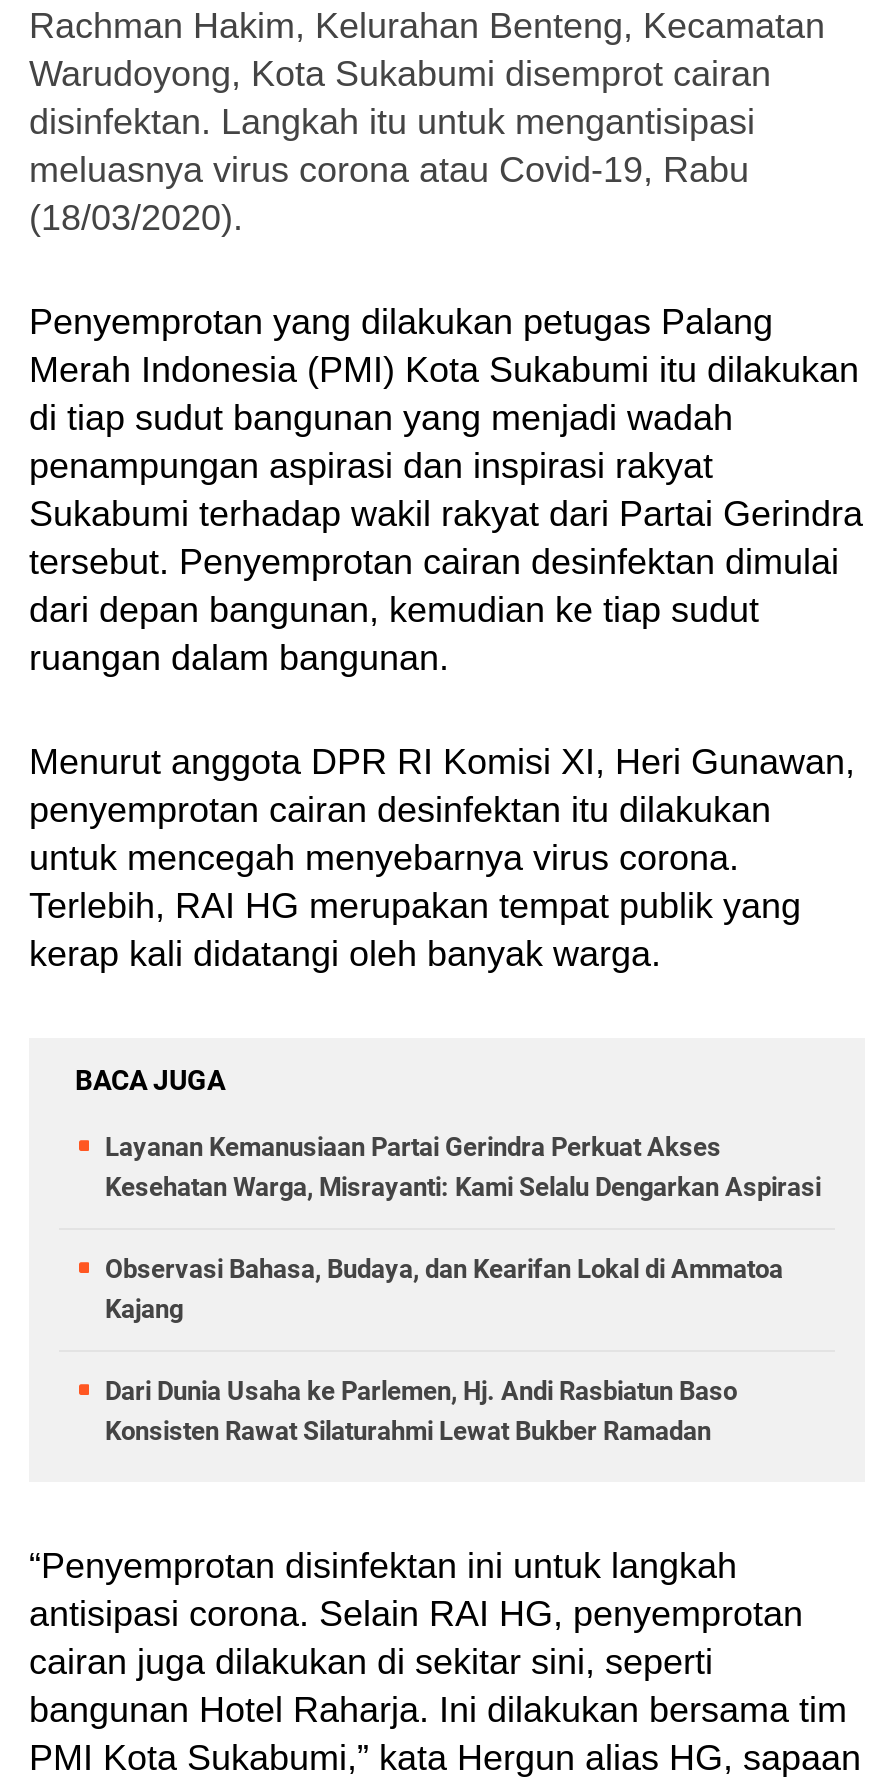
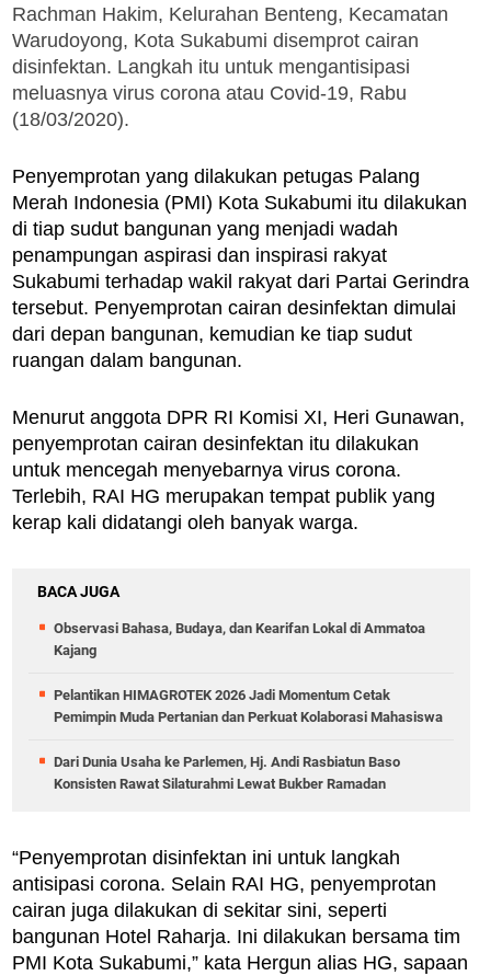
- Layanan Kemanusiaan Partai Gerindra Perkuat Akses
- Kesehatan Warga, Misrayanti: Kami Selalu Dengarkan Aspirasi

moved up: Observasi Bahasa, Budaya, dan Kearifan Lokal di Ammatoa | Kajang

+ Pelantikan HIMAGROTEK 2026 Jadi Momentum Cetak
+ Pemimpin Muda Pertanian dan Perkuat Kolaborasi Mahasiswa
